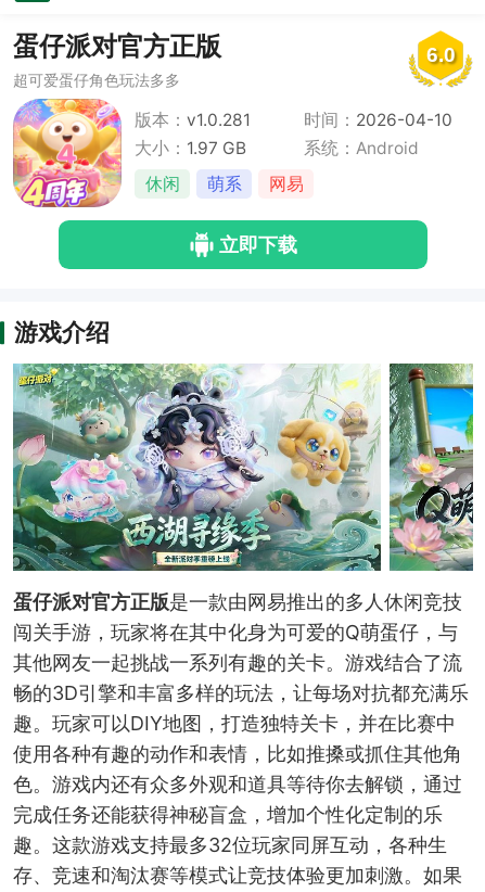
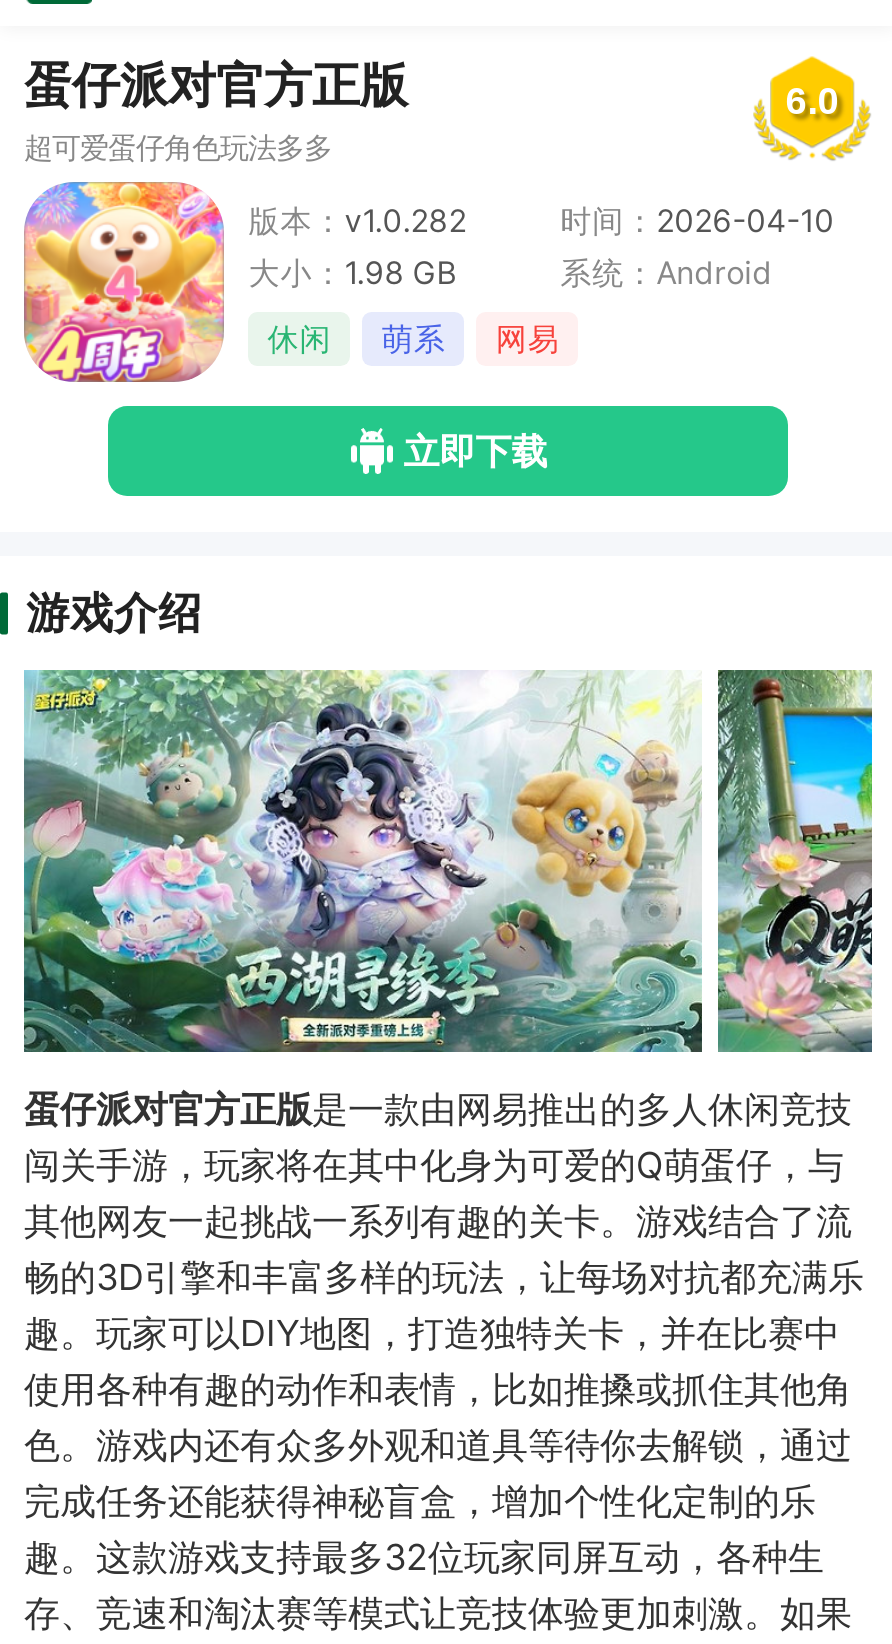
- 版本：v1.0.281
+ 版本：v1.0.282

- 大小：1.97 GB
+ 大小：1.98 GB
